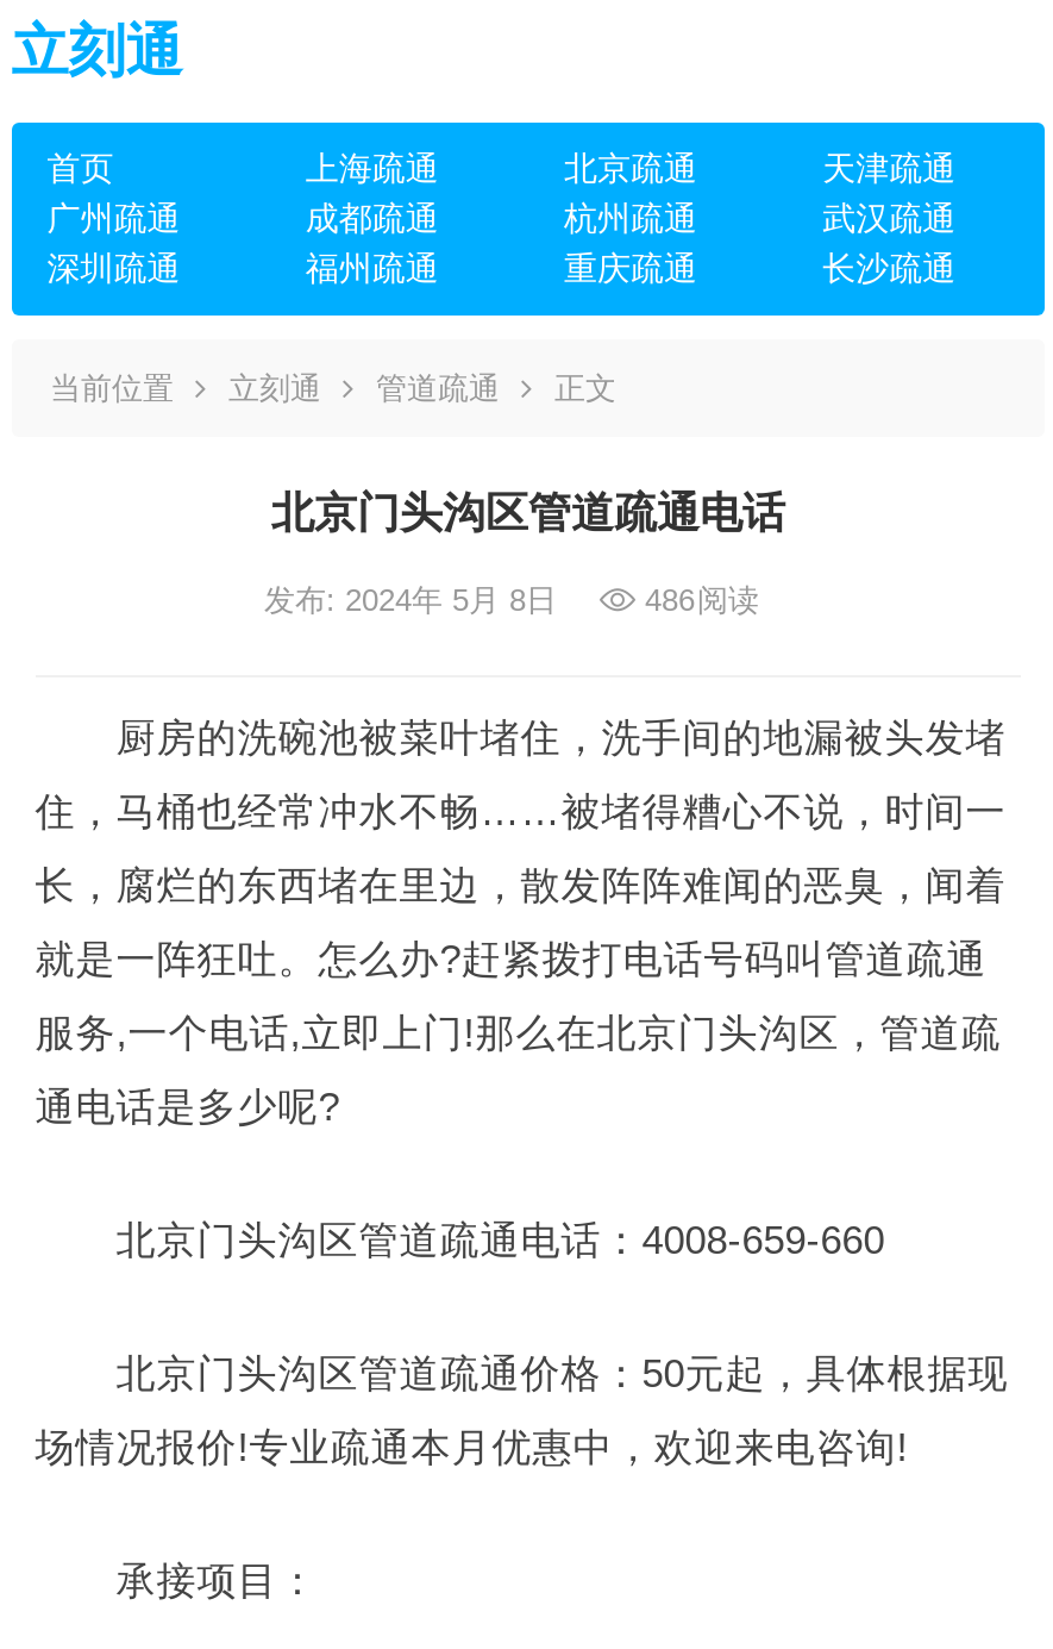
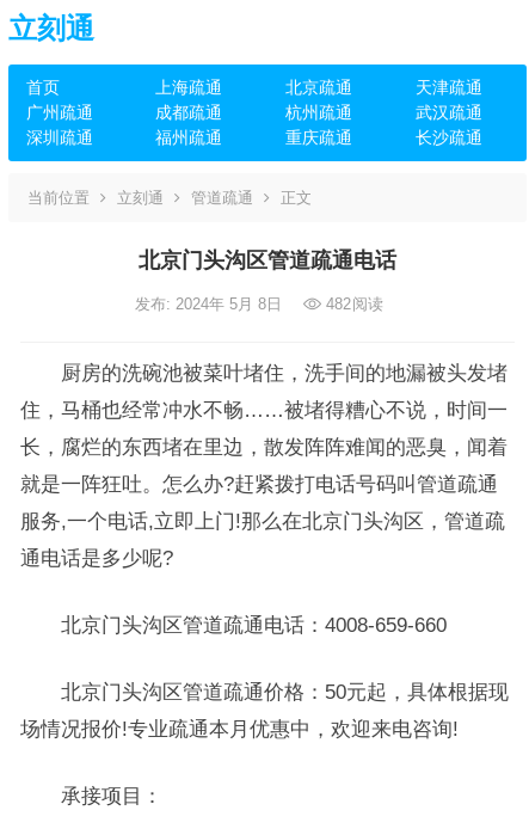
- 发布: 2024年 5月 8日 486阅读
+ 发布: 2024年 5月 8日 482阅读
